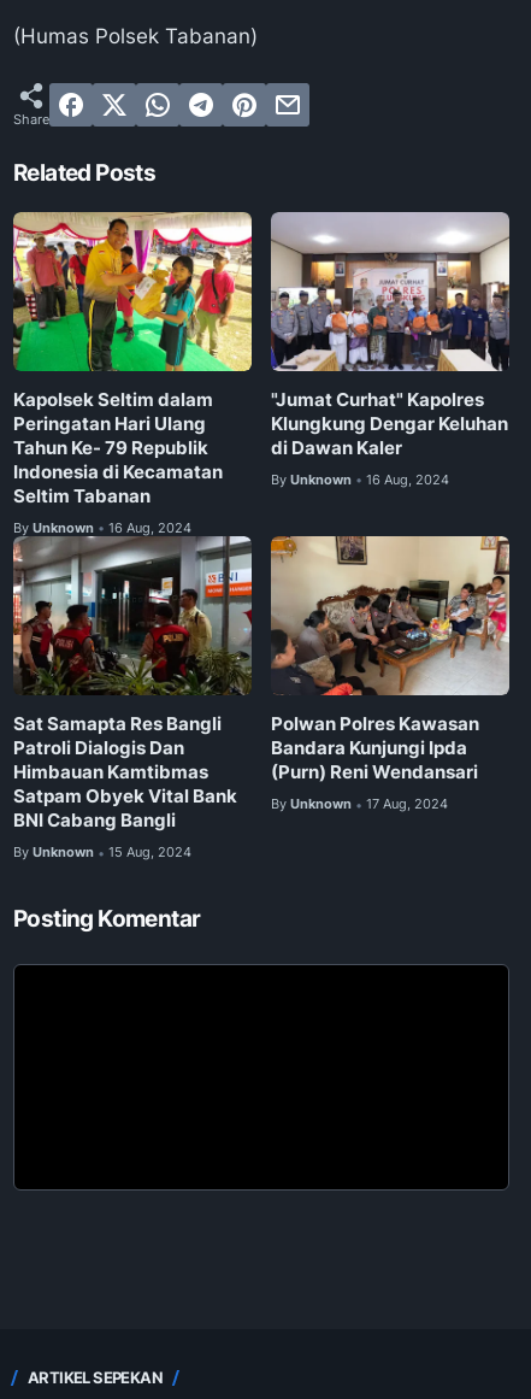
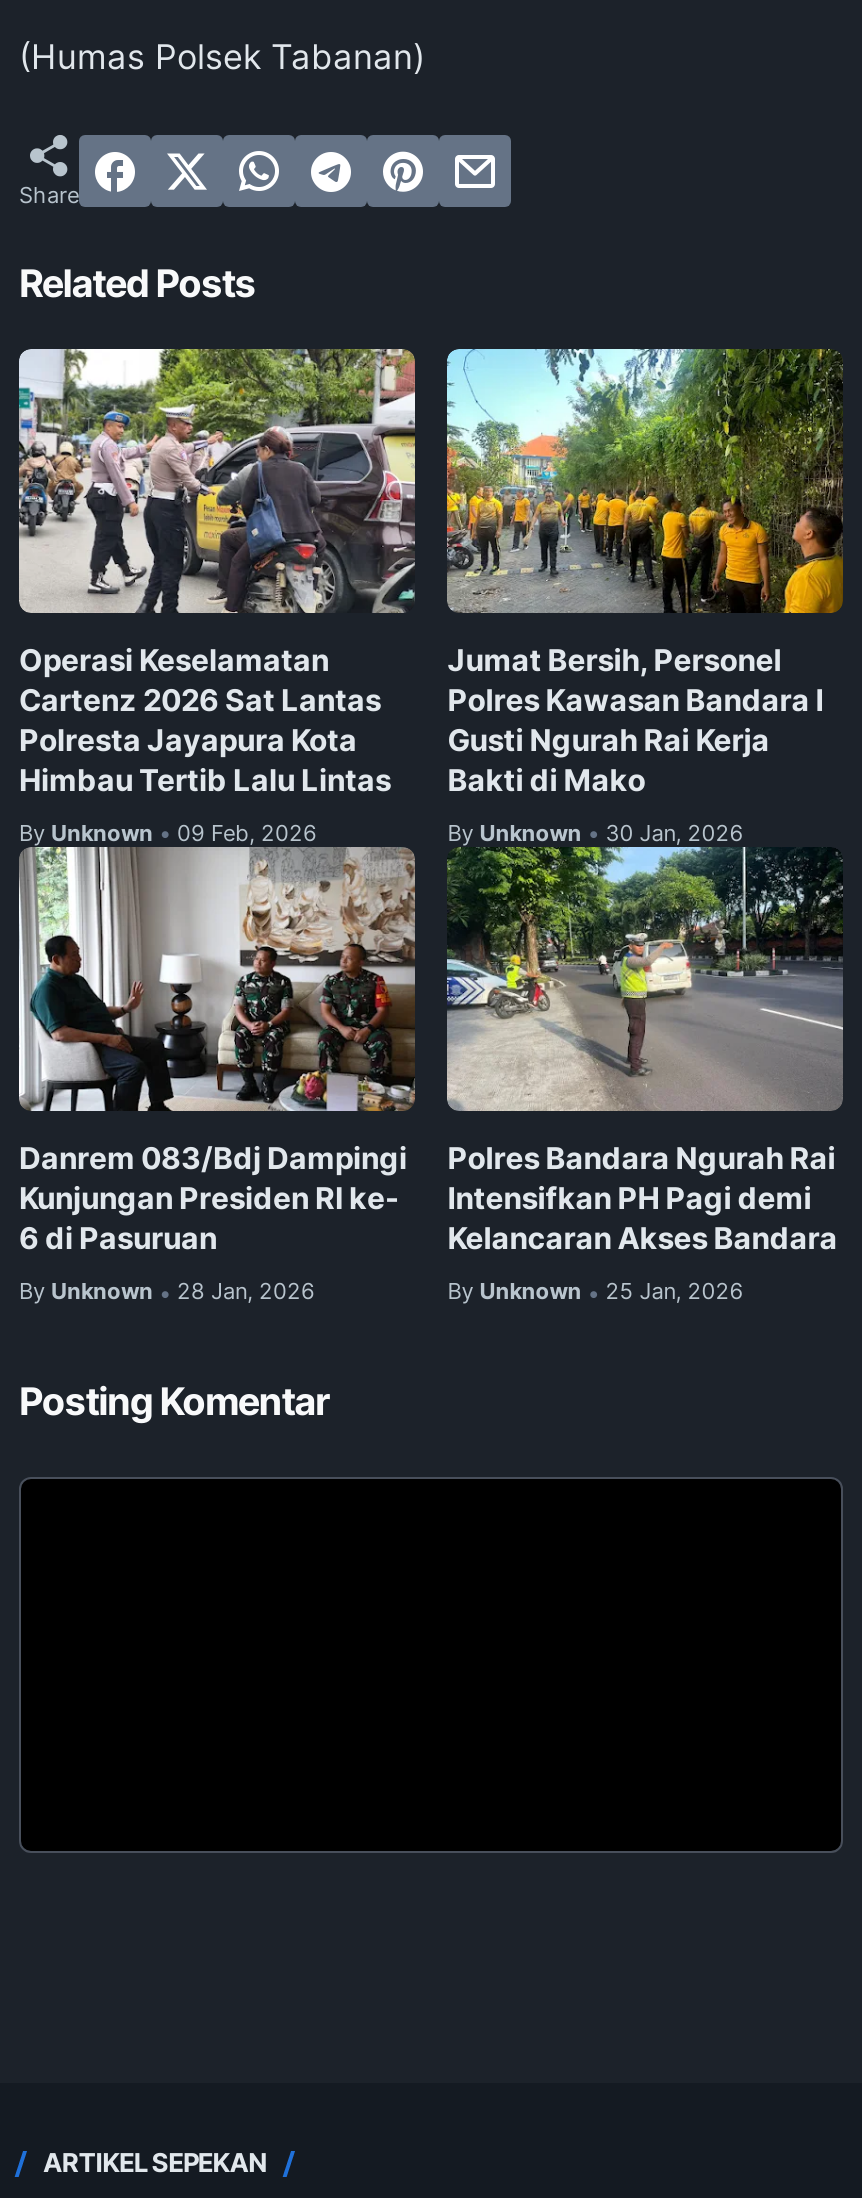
- [image]
- Kapolsek Seltim dalam
- Peringatan Hari Ulang
- Tahun Ke- 79 Republik
- Indonesia di Kecamatan
- Seltim Tabanan
+ [image]
+ Operasi Keselamatan
+ Cartenz 2026 Sat Lantas
+ Polresta Jayapura Kota
+ Himbau Tertib Lalu Lintas

- [image]
+ [image]

- "Jumat Curhat" Kapolres
- Klungkung Dengar Keluhan
- di Dawan Kaler
+ Jumat Bersih, Personel
+ Polres Kawasan Bandara I
+ Gusti Ngurah Rai Kerja
+ Bakti di Mako

- By Unknown • 16 Aug, 2024
+ By Unknown • 30 Jan, 2026

- By Unknown • 16 Aug, 2024
+ By Unknown • 09 Feb, 2026

- [image]
- Polwan Polres Kawasan
- Bandara Kunjungi Ipda
- (Purn) Reni Wendansari
+ [image]
+ Polres Bandara Ngurah Rai
+ Intensifkan PH Pagi demi
+ Kelancaran Akses Bandara

- [image]
- Sat Samapta Res Bangli
- Patroli Dialogis Dan
- Himbauan Kamtibmas
- Satpam Obyek Vital Bank
- BNI Cabang Bangli
+ [image]
+ Danrem 083/Bdj Dampingi
+ Kunjungan Presiden RI ke-
+ 6 di Pasuruan

- By Unknown • 17 Aug, 2024
+ By Unknown • 25 Jan, 2026

- By Unknown • 15 Aug, 2024
+ By Unknown • 28 Jan, 2026
